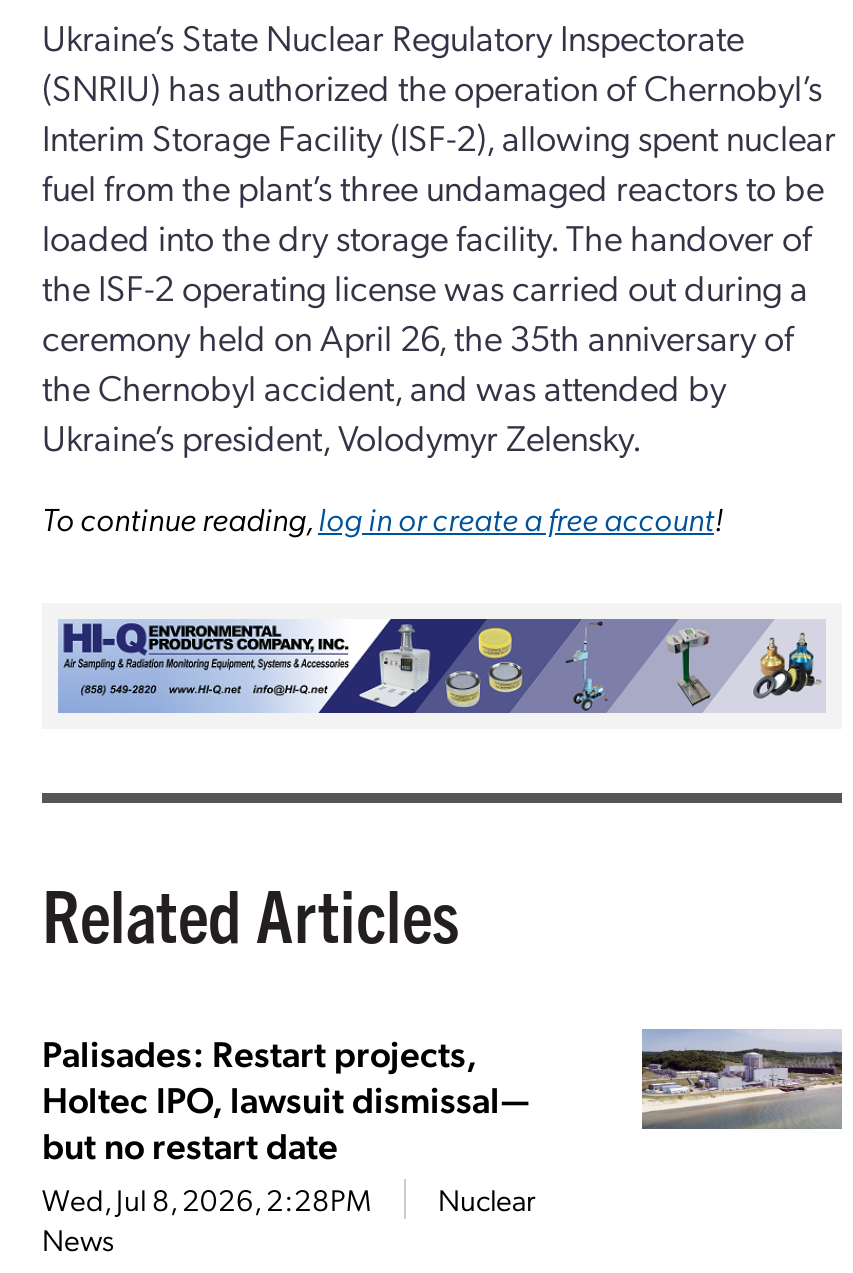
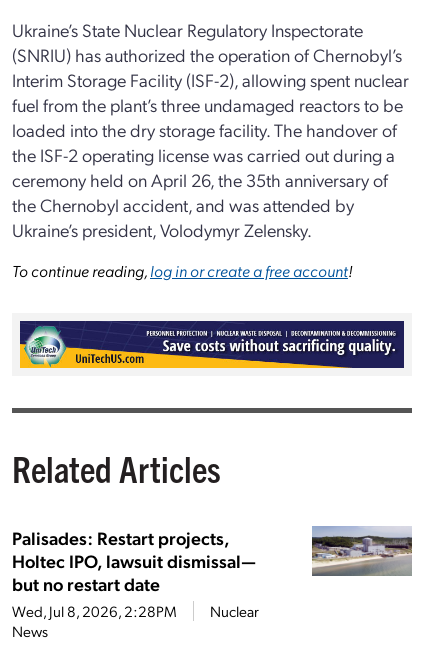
- [image]
+ [image]
